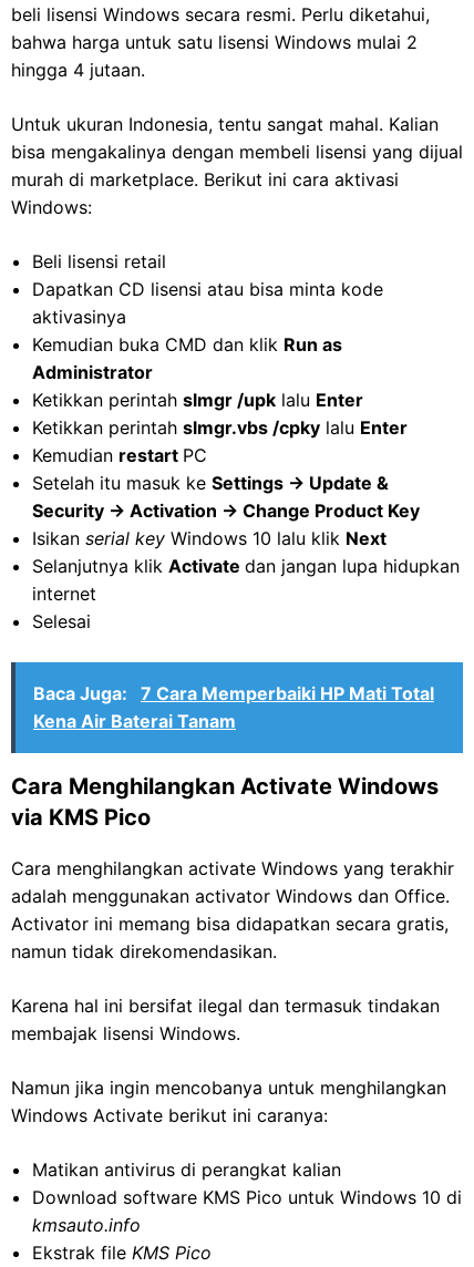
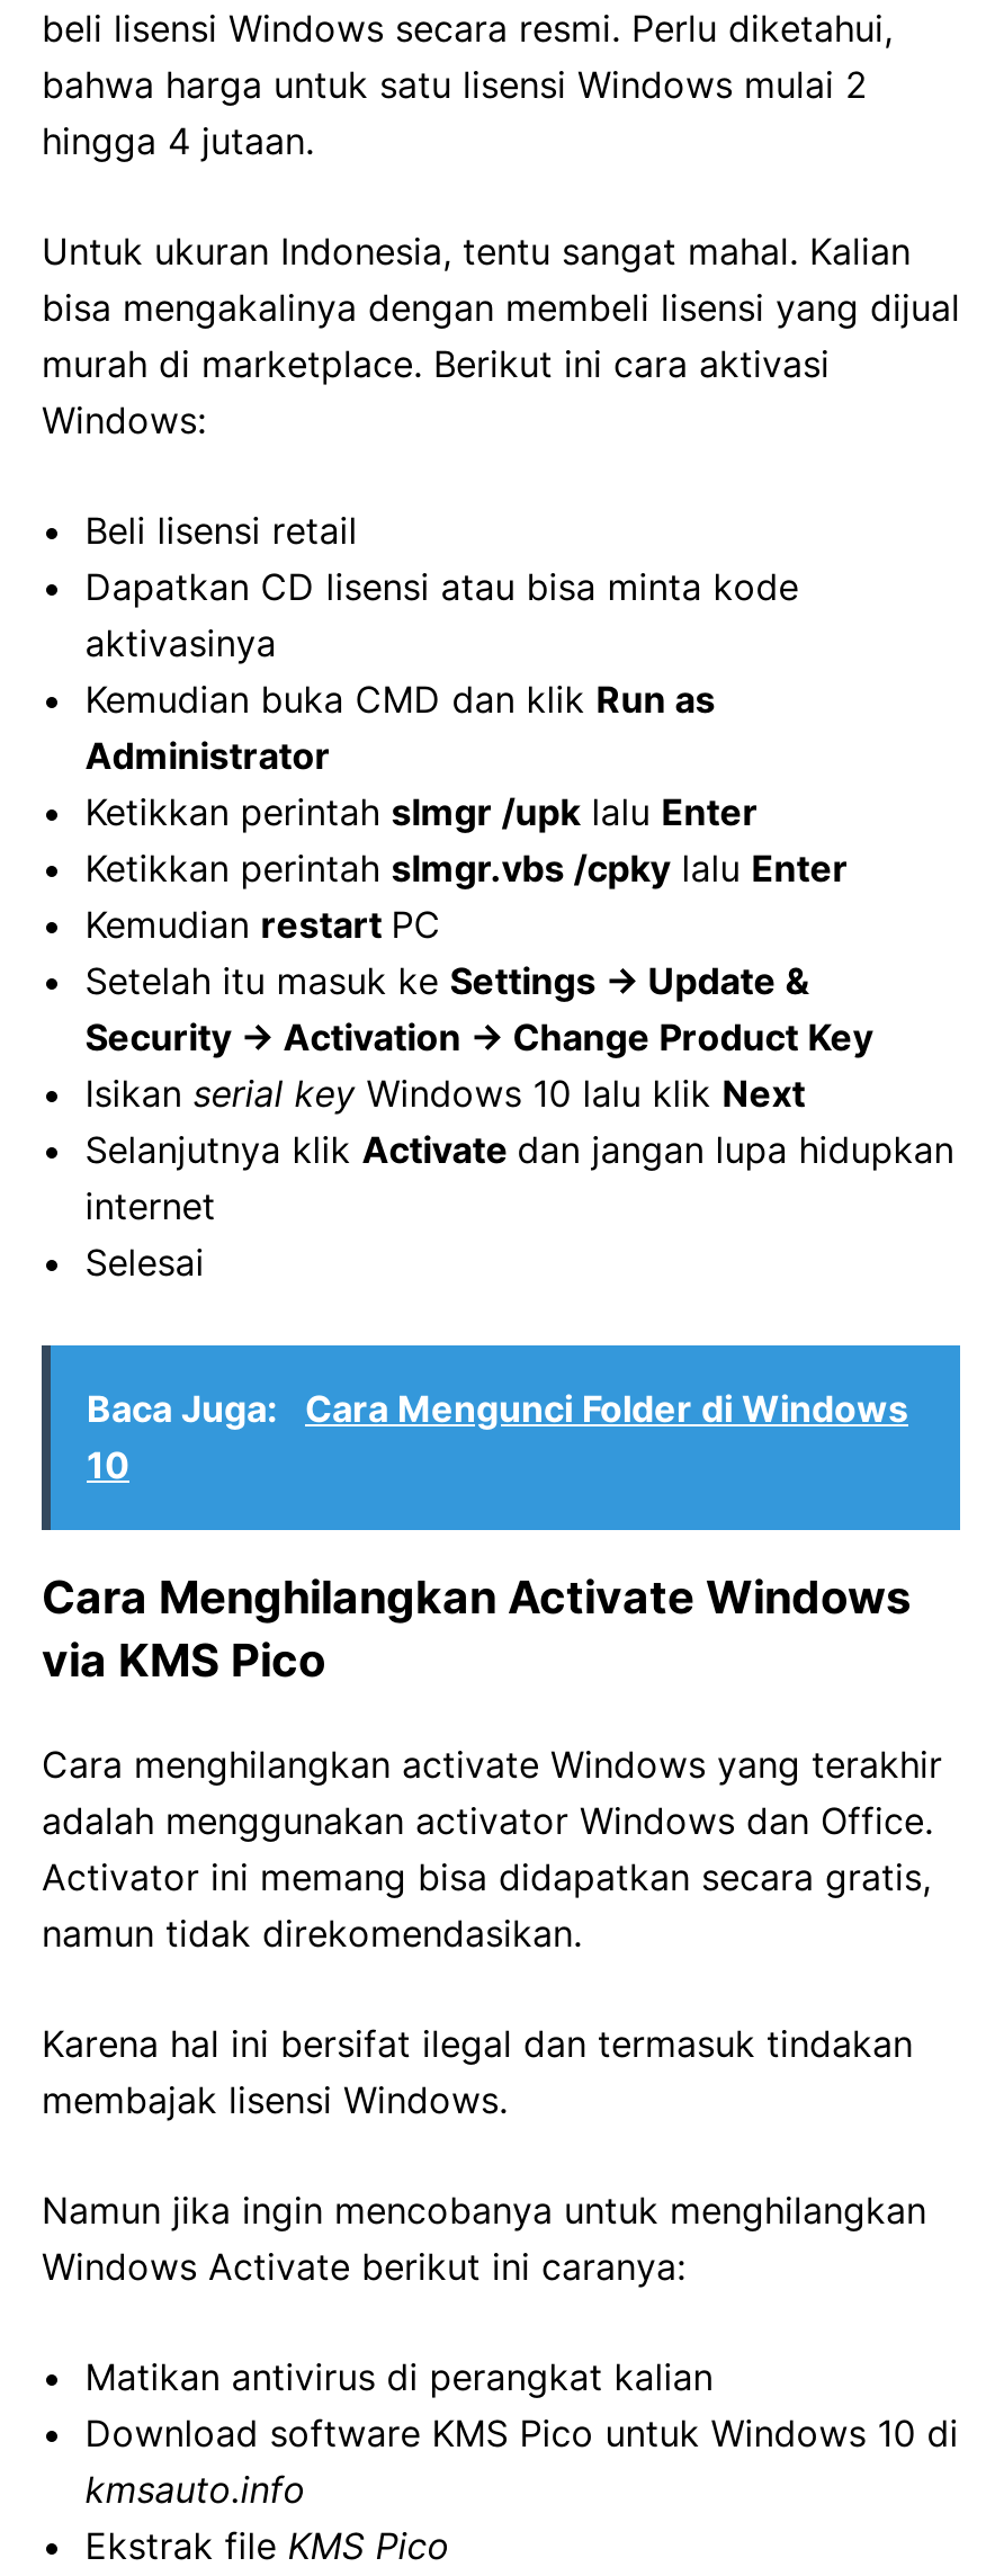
- Baca Juga: 7 Cara Memperbaiki HP Mati Total
- Kena Air Baterai Tanam
+ Baca Juga: Cara Mengunci Folder di Windows
+ 10
